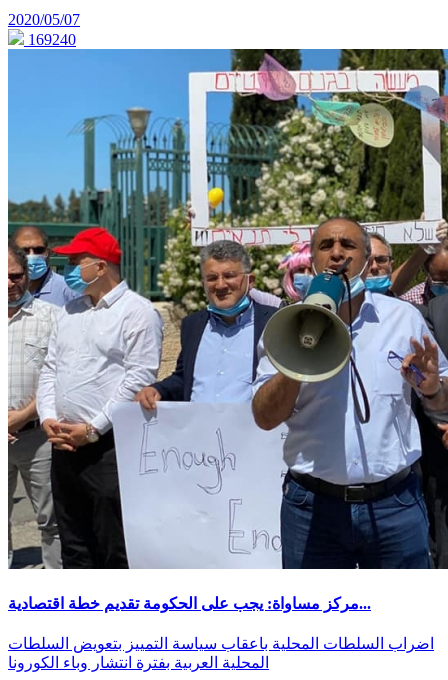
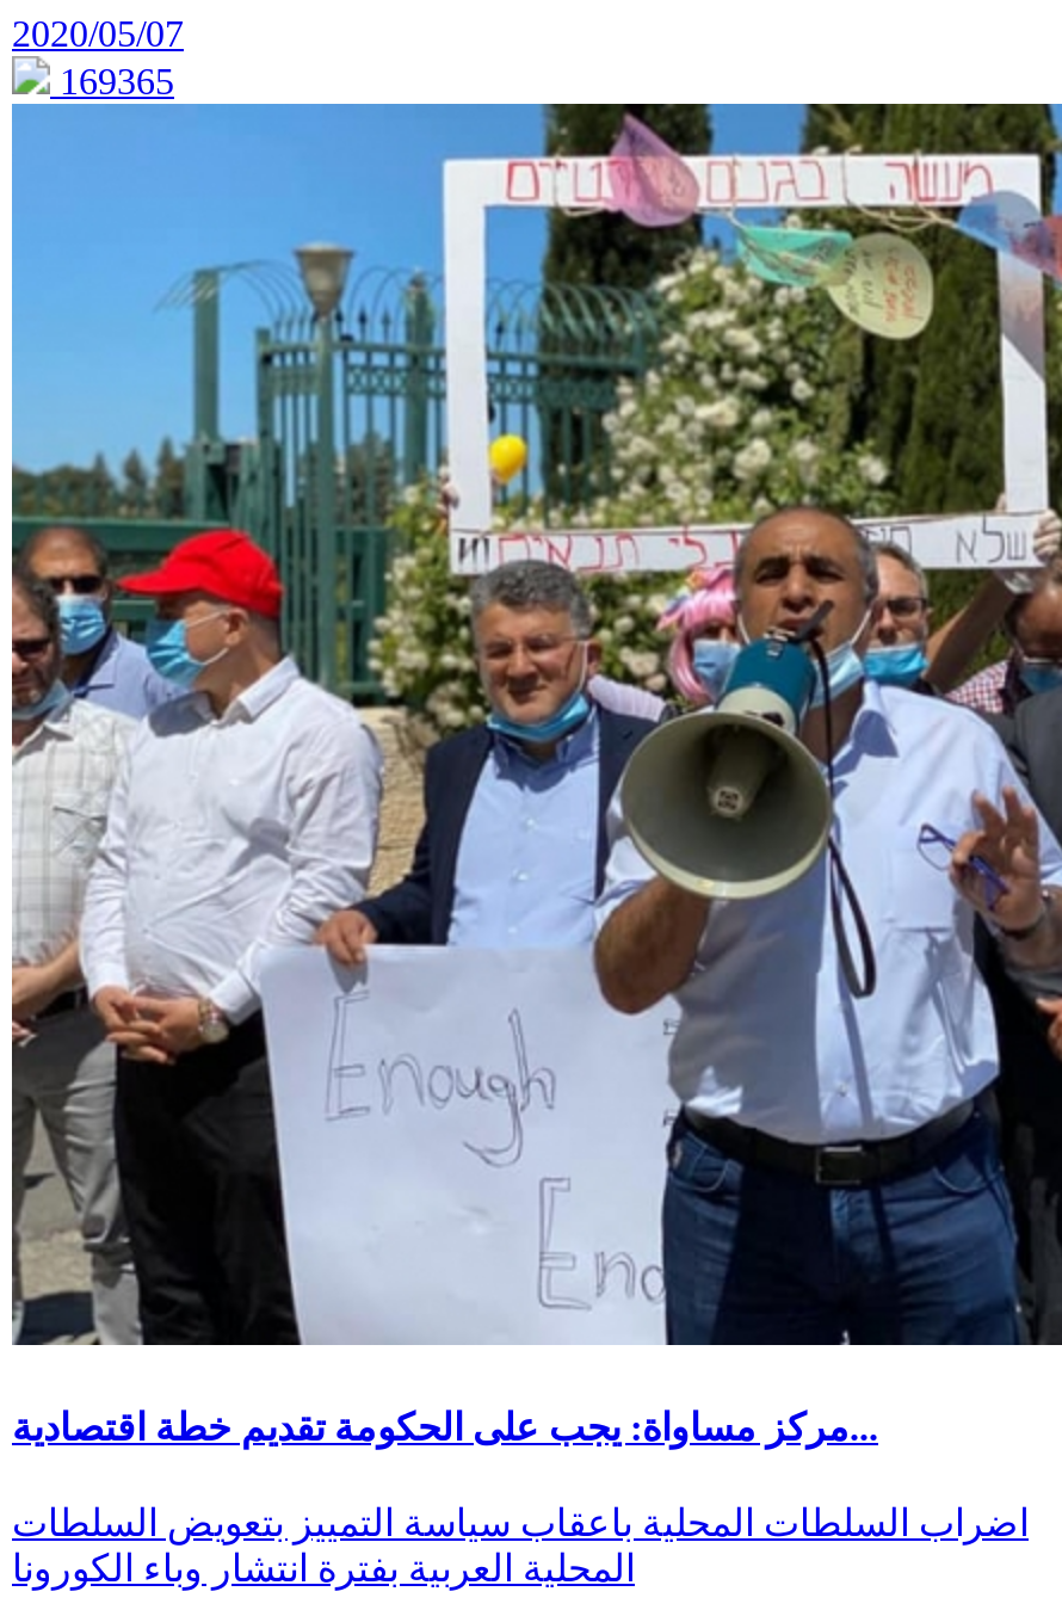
- 169240
+ 169365
